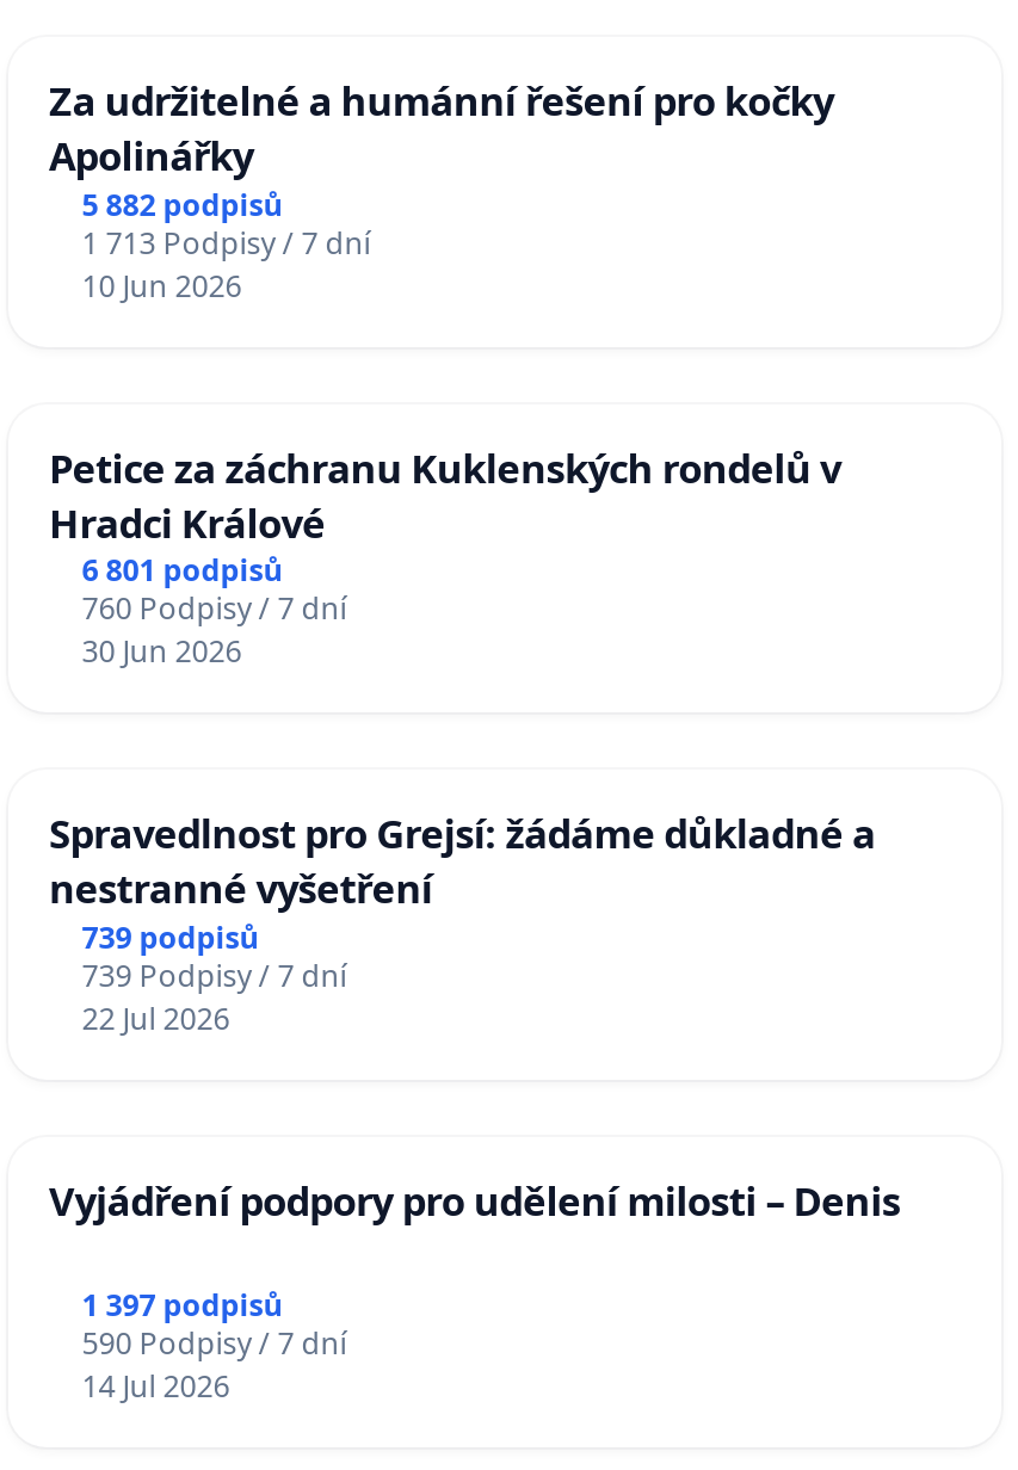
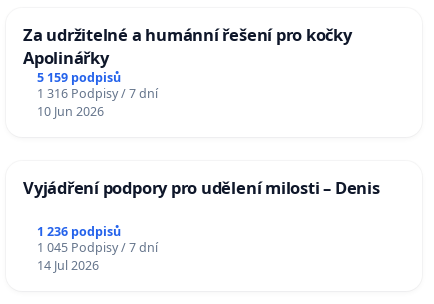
- 5 882 podpisů
+ 5 159 podpisů

- 1 713 Podpisy / 7 dní
+ 1 316 Podpisy / 7 dní

- Petice za záchranu Kuklenských rondelů v
- Hradci Králové
- 6 801 podpisů
- 760 Podpisy / 7 dní
- 30 Jun 2026
- Spravedlnost pro Grejsí: žádáme důkladné a
- nestranné vyšetření
- 739 podpisů
- 739 Podpisy / 7 dní
- 22 Jul 2026

- 1 397 podpisů
+ 1 236 podpisů

- 590 Podpisy / 7 dní
+ 1 045 Podpisy / 7 dní
